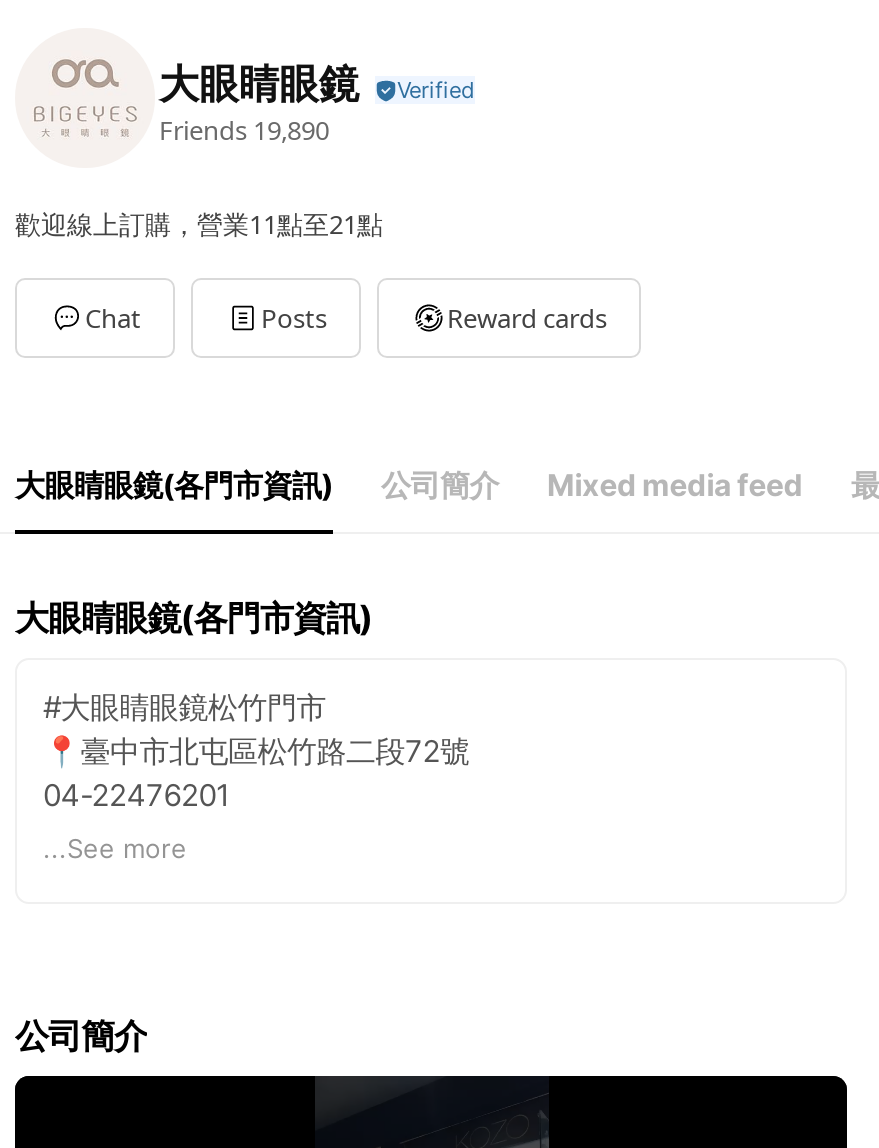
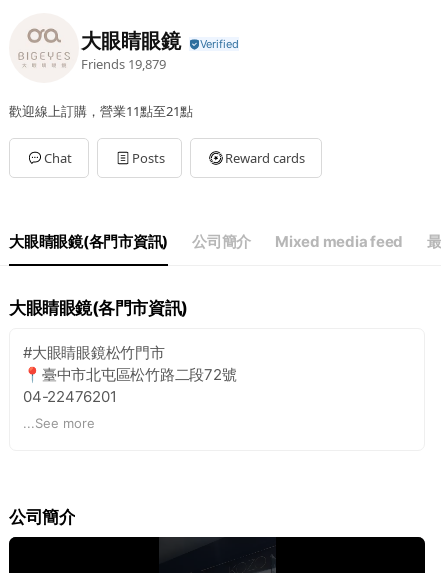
- Friends 19,890
+ Friends 19,879
